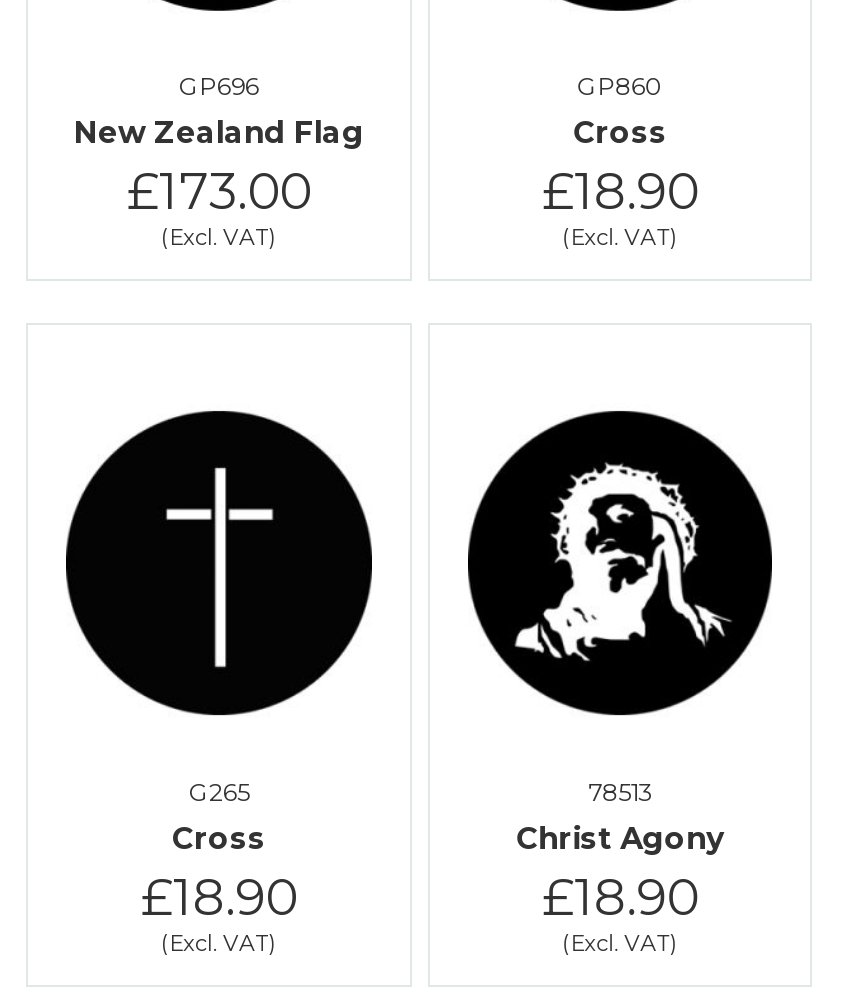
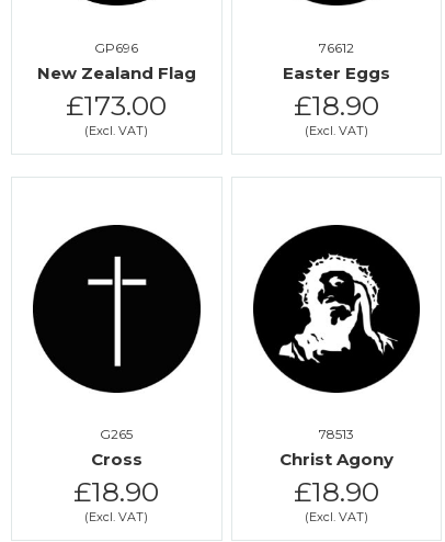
- GP860
- Cross
+ 76612
+ Easter Eggs
